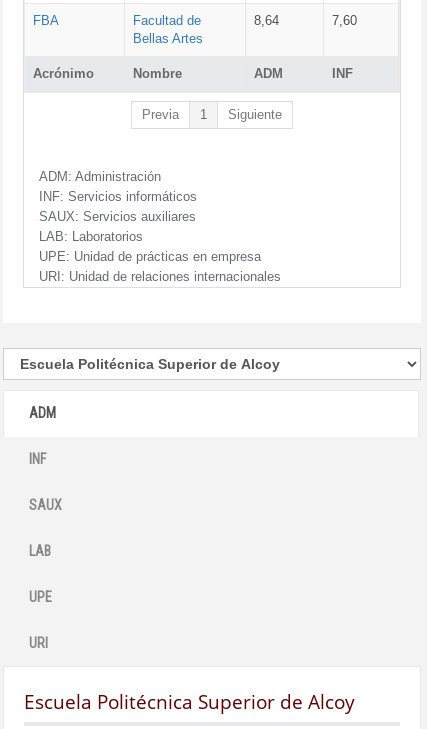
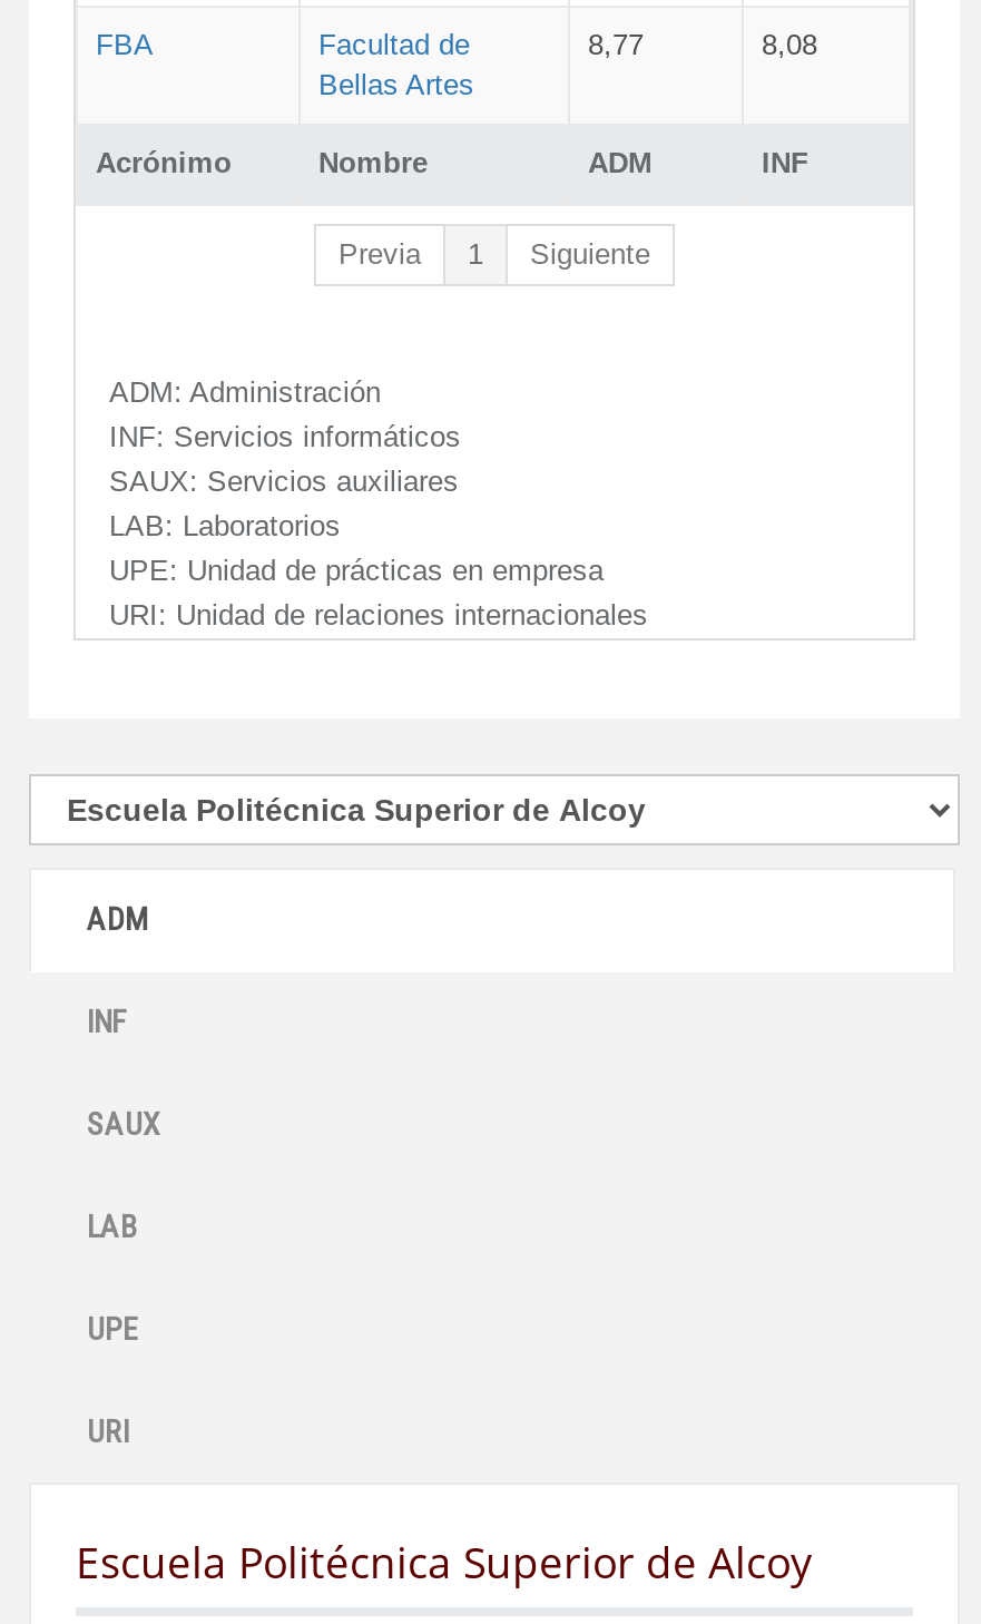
- 8,64
+ 8,77

- 7,60
+ 8,08
